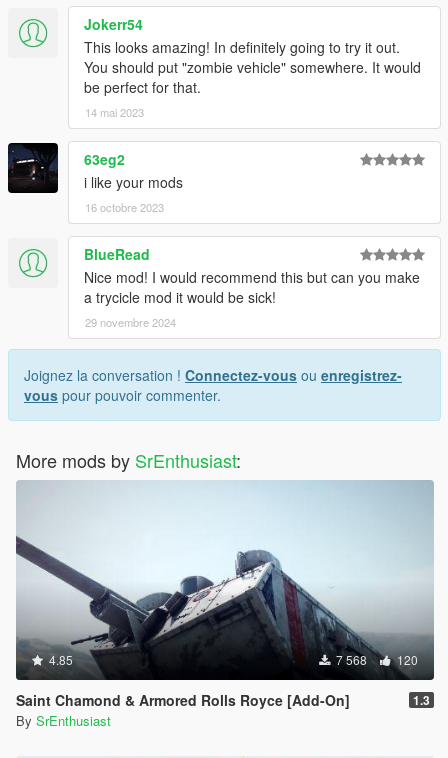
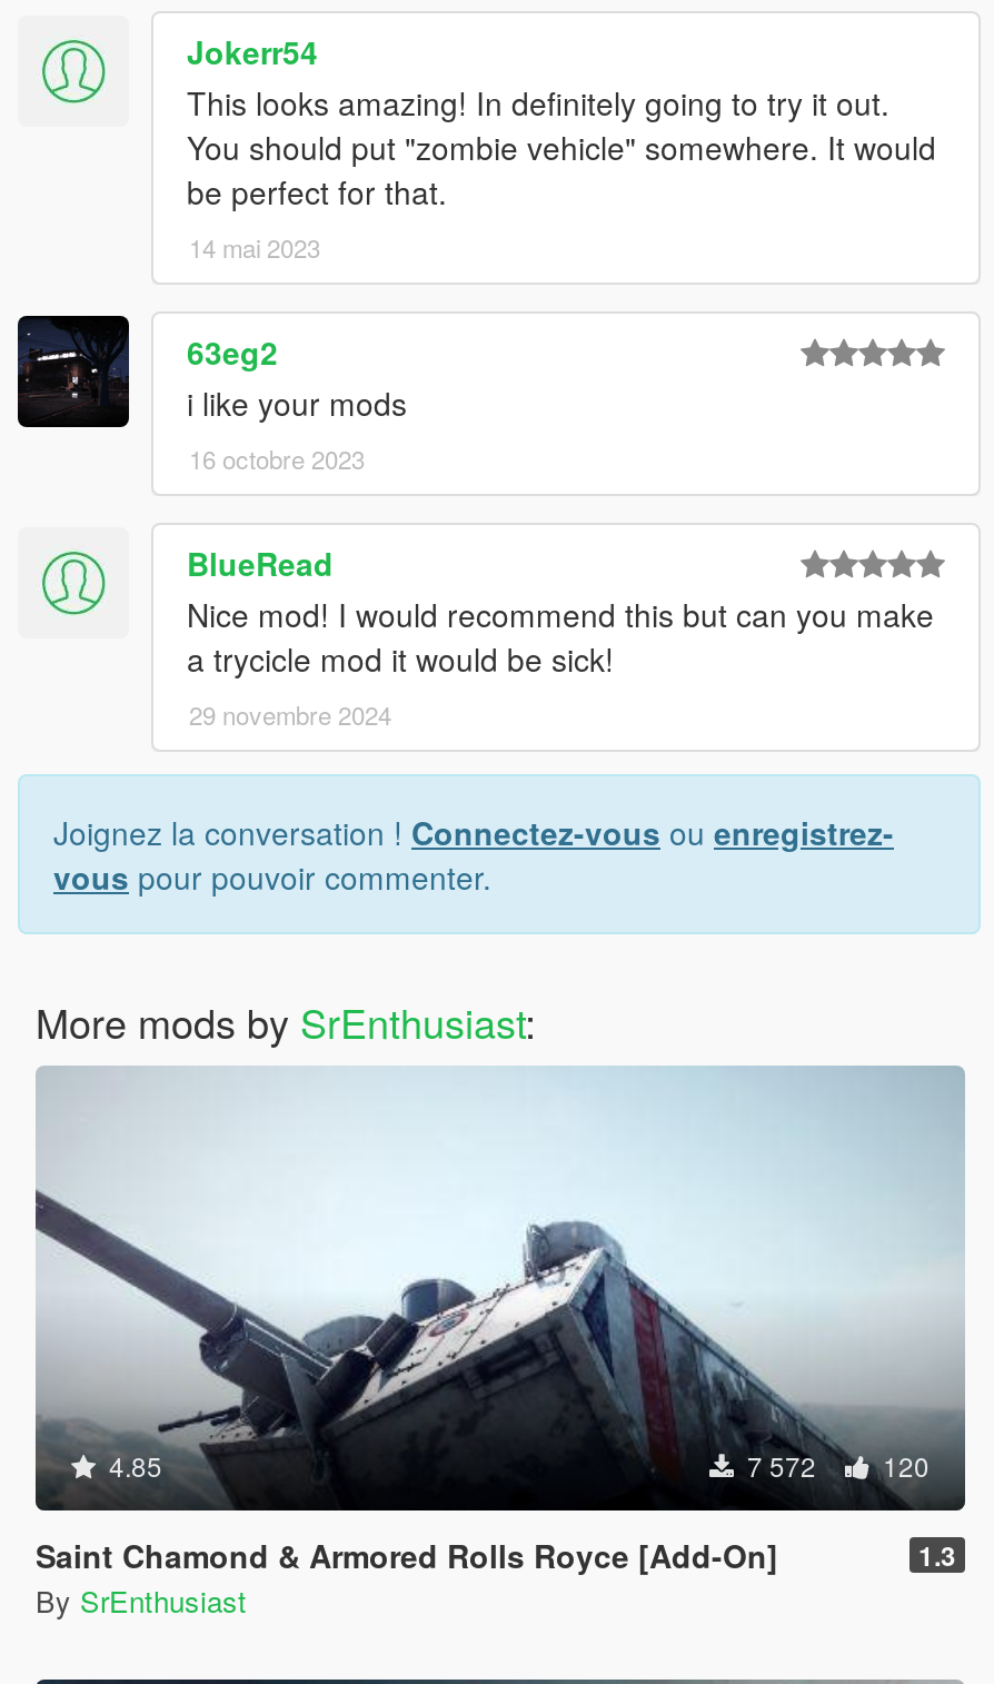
- 7 568 120
+ 7 572 120
